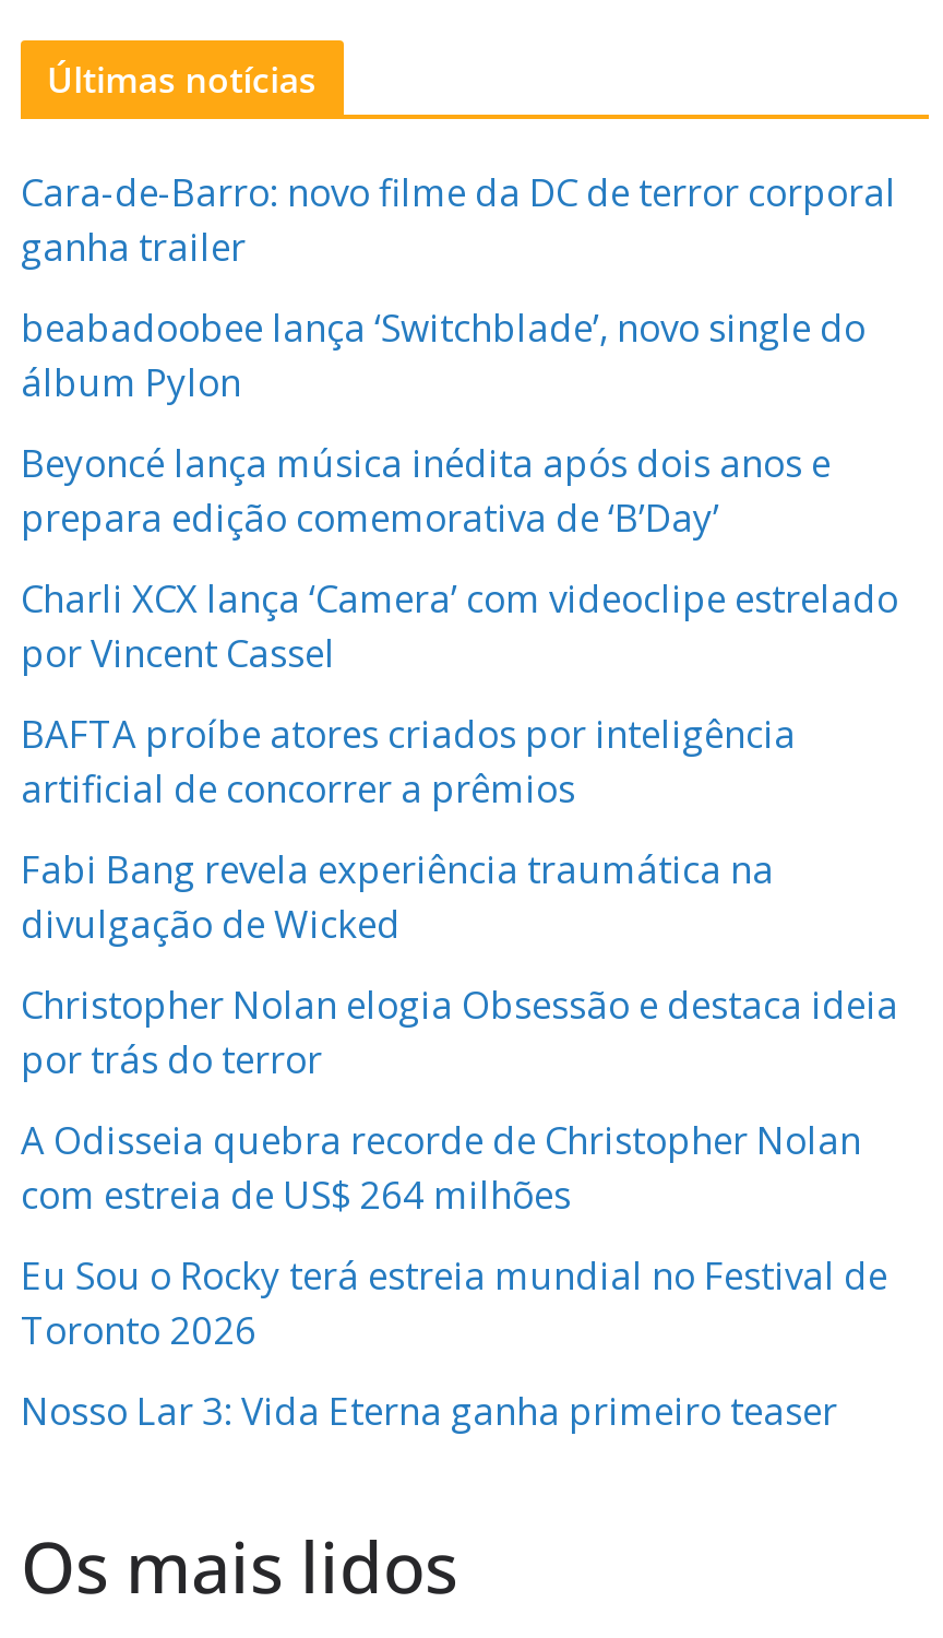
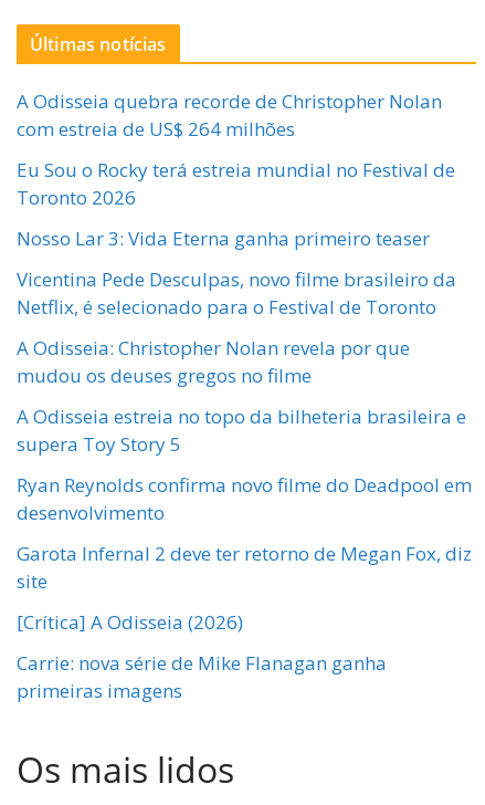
- Cara-de-Barro: novo filme da DC de terror corporal
- ganha trailer
- beabadoobee lança ‘Switchblade’, novo single do
- álbum Pylon
- Beyoncé lança música inédita após dois anos e
- prepara edição comemorativa de ‘B’Day’
- Charli XCX lança ‘Camera’ com videoclipe estrelado
- por Vincent Cassel
- BAFTA proíbe atores criados por inteligência
- artificial de concorrer a prêmios
- Fabi Bang revela experiência traumática na
- divulgação de Wicked
- Christopher Nolan elogia Obsessão e destaca ideia
- por trás do terror

moved up: A Odisseia quebra recorde de Christopher Nolan | com estreia de US$ 264 milhões | Eu Sou o Rocky terá estreia mundial no Festival de | Toronto 2026 | Nosso Lar 3: Vida Eterna ganha primeiro teaser

+ Vicentina Pede Desculpas, novo filme brasileiro da
+ Netflix, é selecionado para o Festival de Toronto
+ A Odisseia: Christopher Nolan revela por que
+ mudou os deuses gregos no filme
+ A Odisseia estreia no topo da bilheteria brasileira e
+ supera Toy Story 5
+ Ryan Reynolds confirma novo filme do Deadpool em
+ desenvolvimento
+ Garota Infernal 2 deve ter retorno de Megan Fox, diz
+ site
+ [Crítica] A Odisseia (2026)
+ Carrie: nova série de Mike Flanagan ganha
+ primeiras imagens
